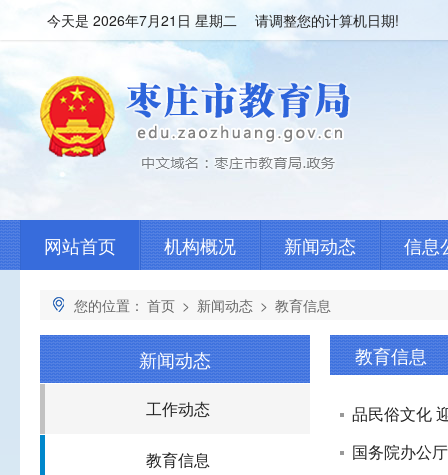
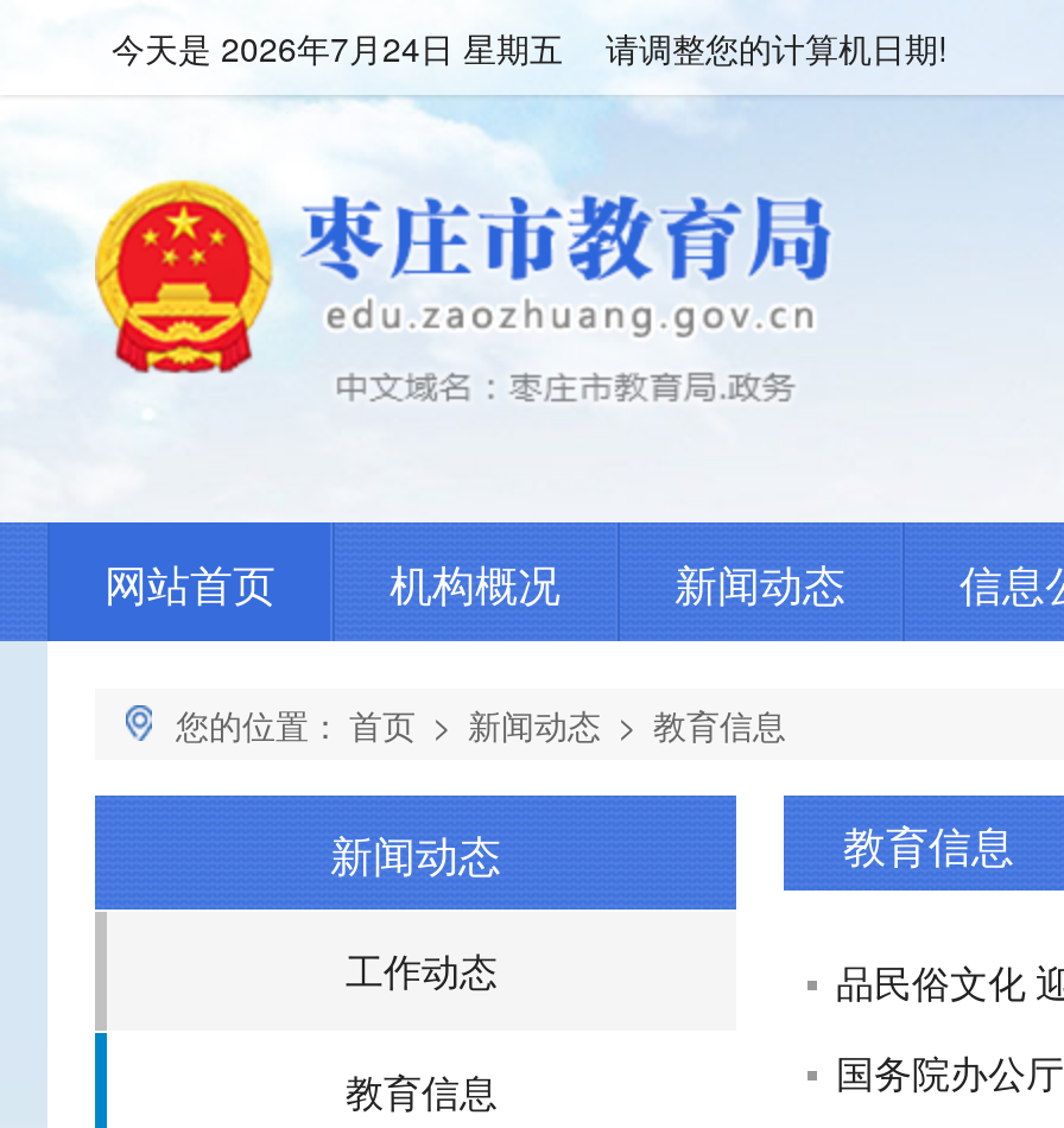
- 今天是2026年7月21日 星期二 请调整您的计算机日期!
+ 今天是2026年7月24日 星期五 请调整您的计算机日期!
